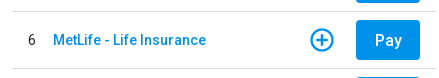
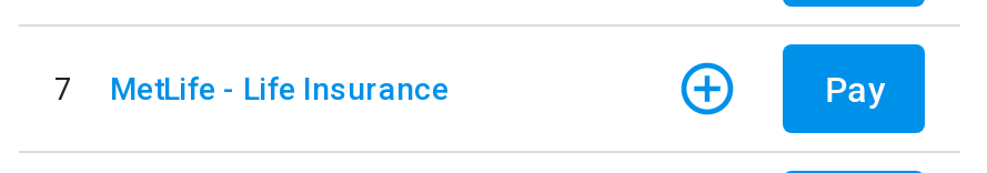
- 6 MetLife - Life Insurance
+ 7 MetLife - Life Insurance
